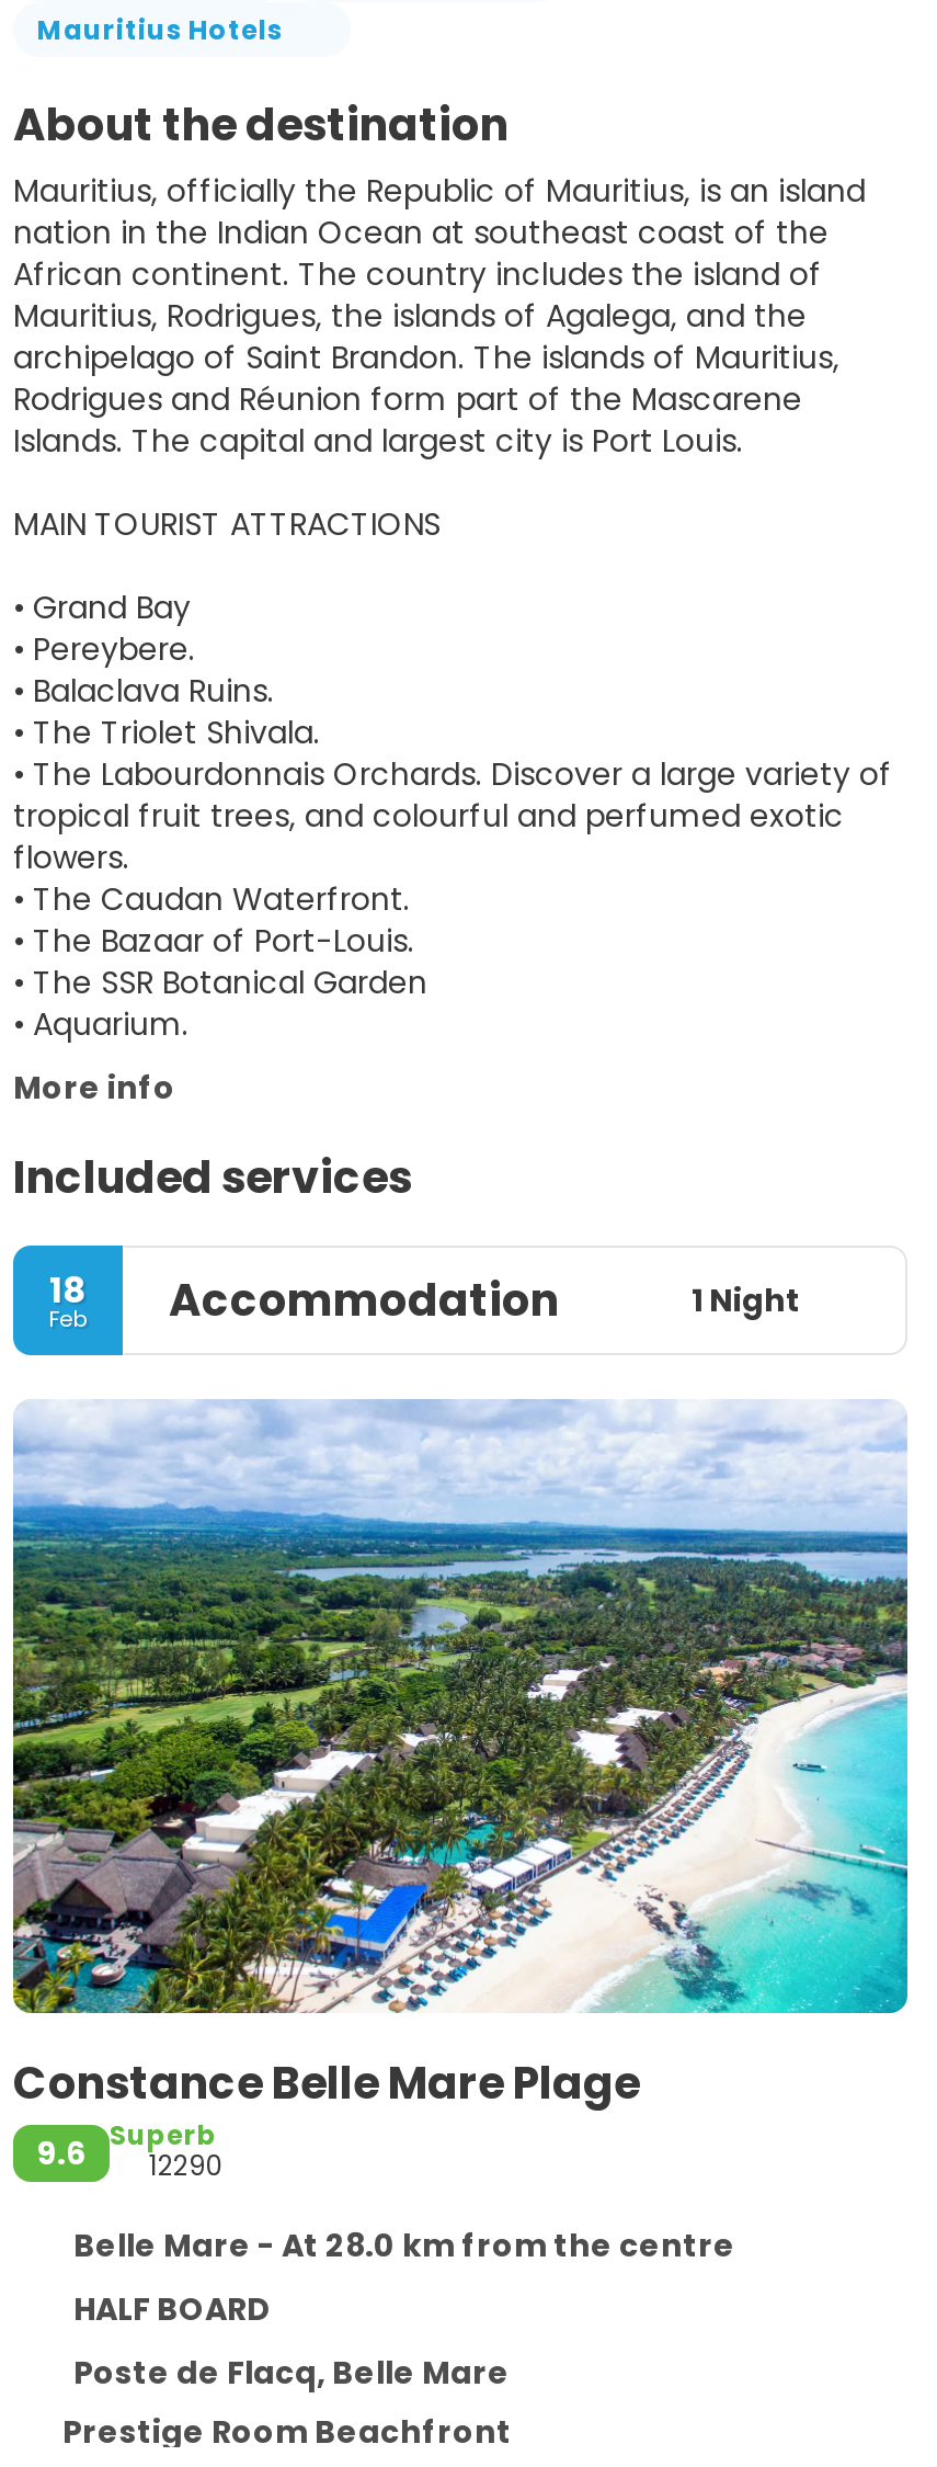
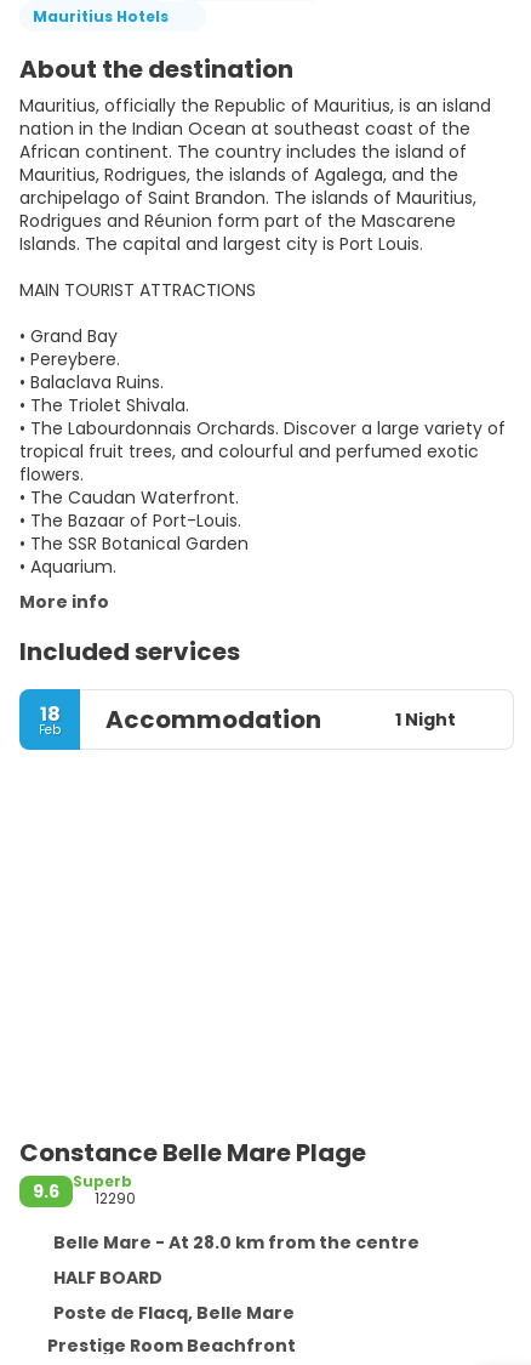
- [image]
